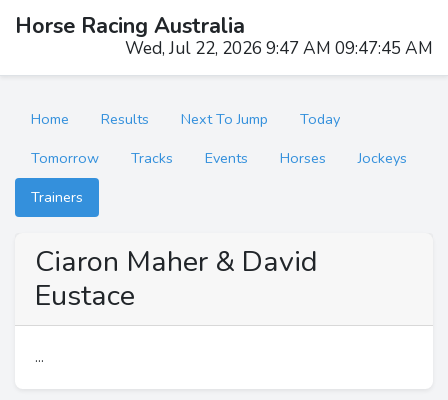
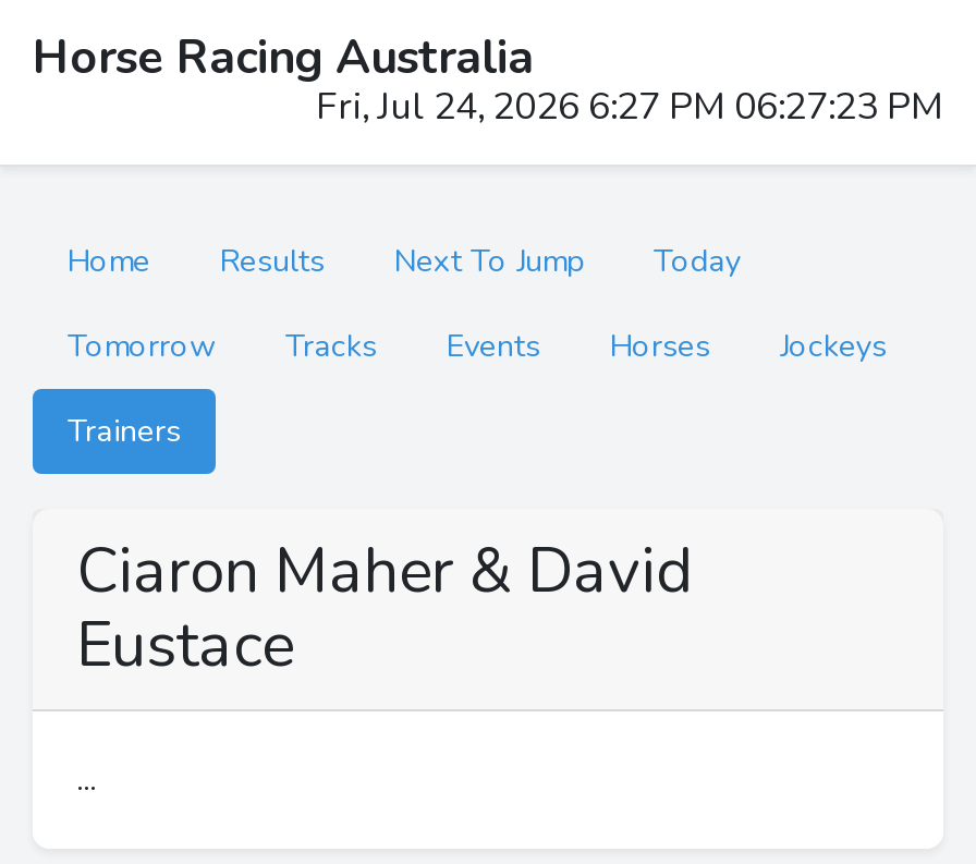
- Wed, Jul 22, 2026 9:47 AM 09:47:45 AM
+ Fri, Jul 24, 2026 6:27 PM 06:27:23 PM
